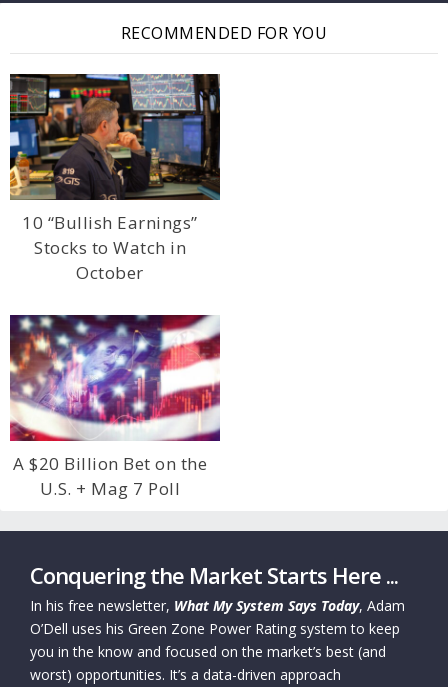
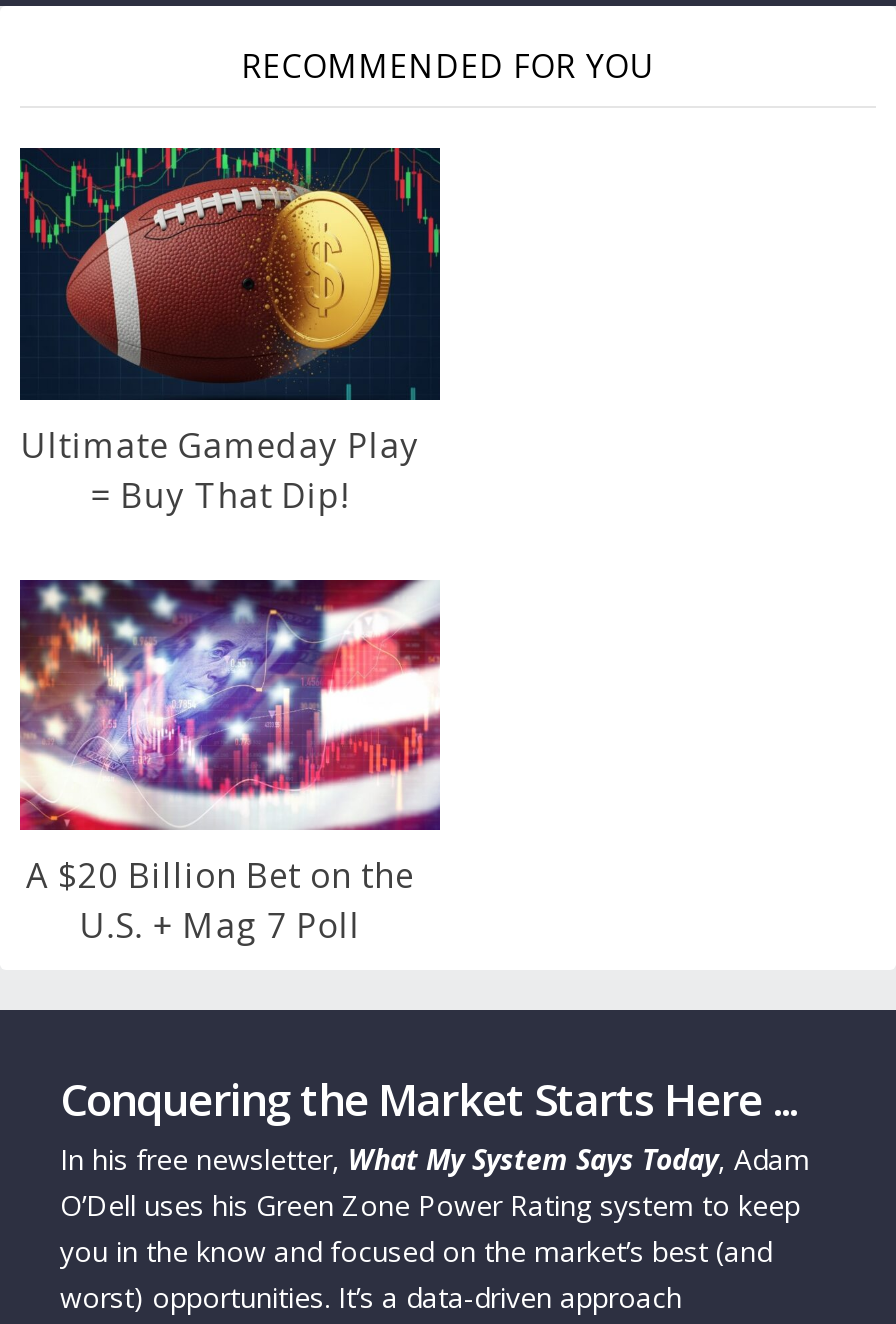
- [image]
- 10 “Bullish Earnings”
- Stocks to Watch in
- October
+ [image]
+ Ultimate Gameday Play
+ = Buy That Dip!
